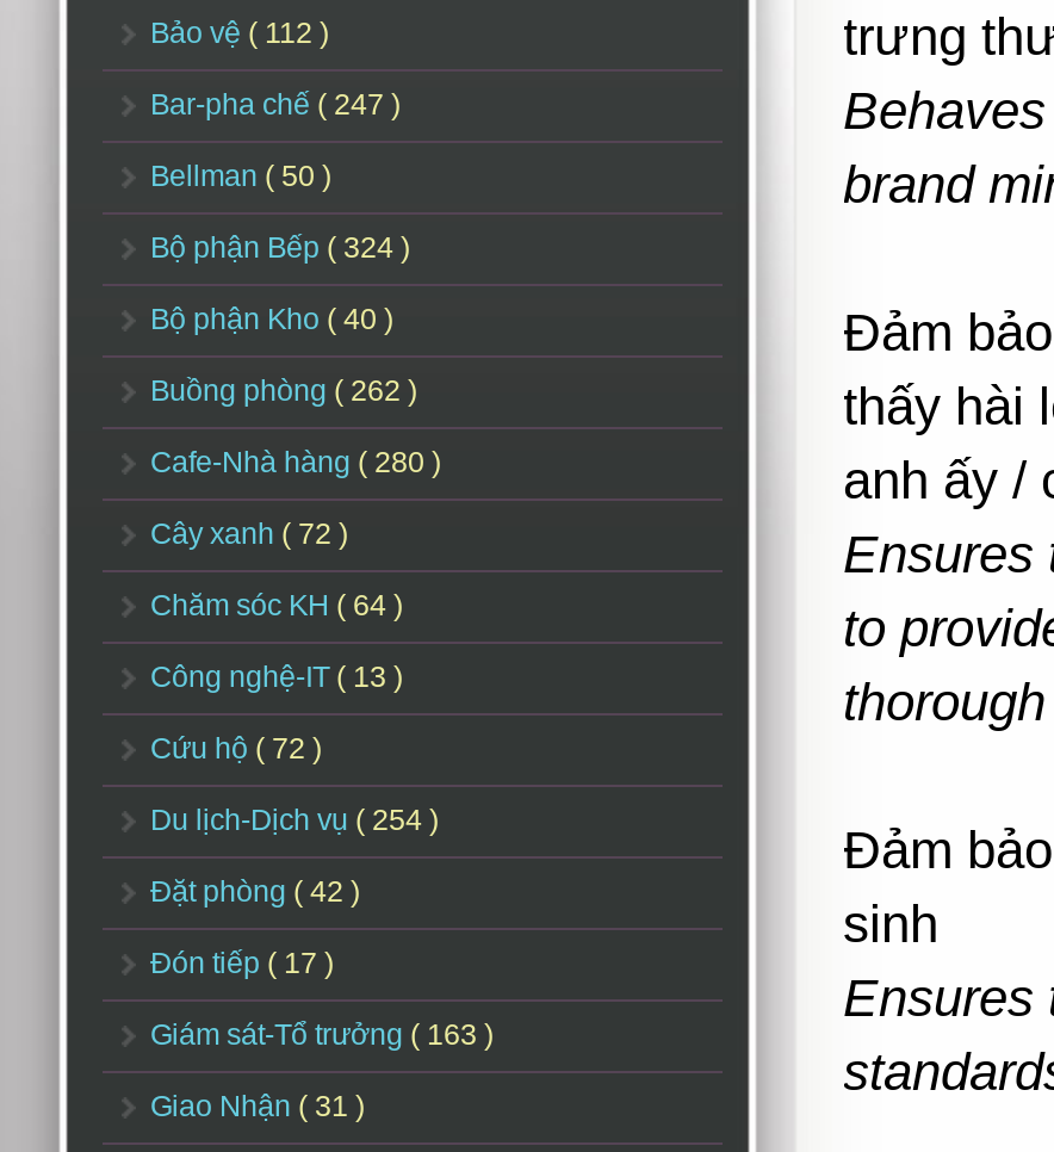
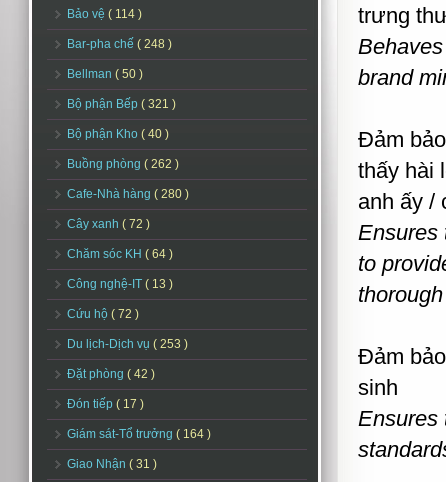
- Bảo vệ ( 112 )
+ Bảo vệ ( 114 )

- Bar-pha chế ( 247 )
+ Bar-pha chế ( 248 )

- Bộ phận Bếp ( 324 )
+ Bộ phận Bếp ( 321 )

- Du lịch-Dịch vụ ( 254 )
+ Du lịch-Dịch vụ ( 253 )

- Giám sát-Tổ trưởng ( 163 )
+ Giám sát-Tổ trưởng ( 164 )
